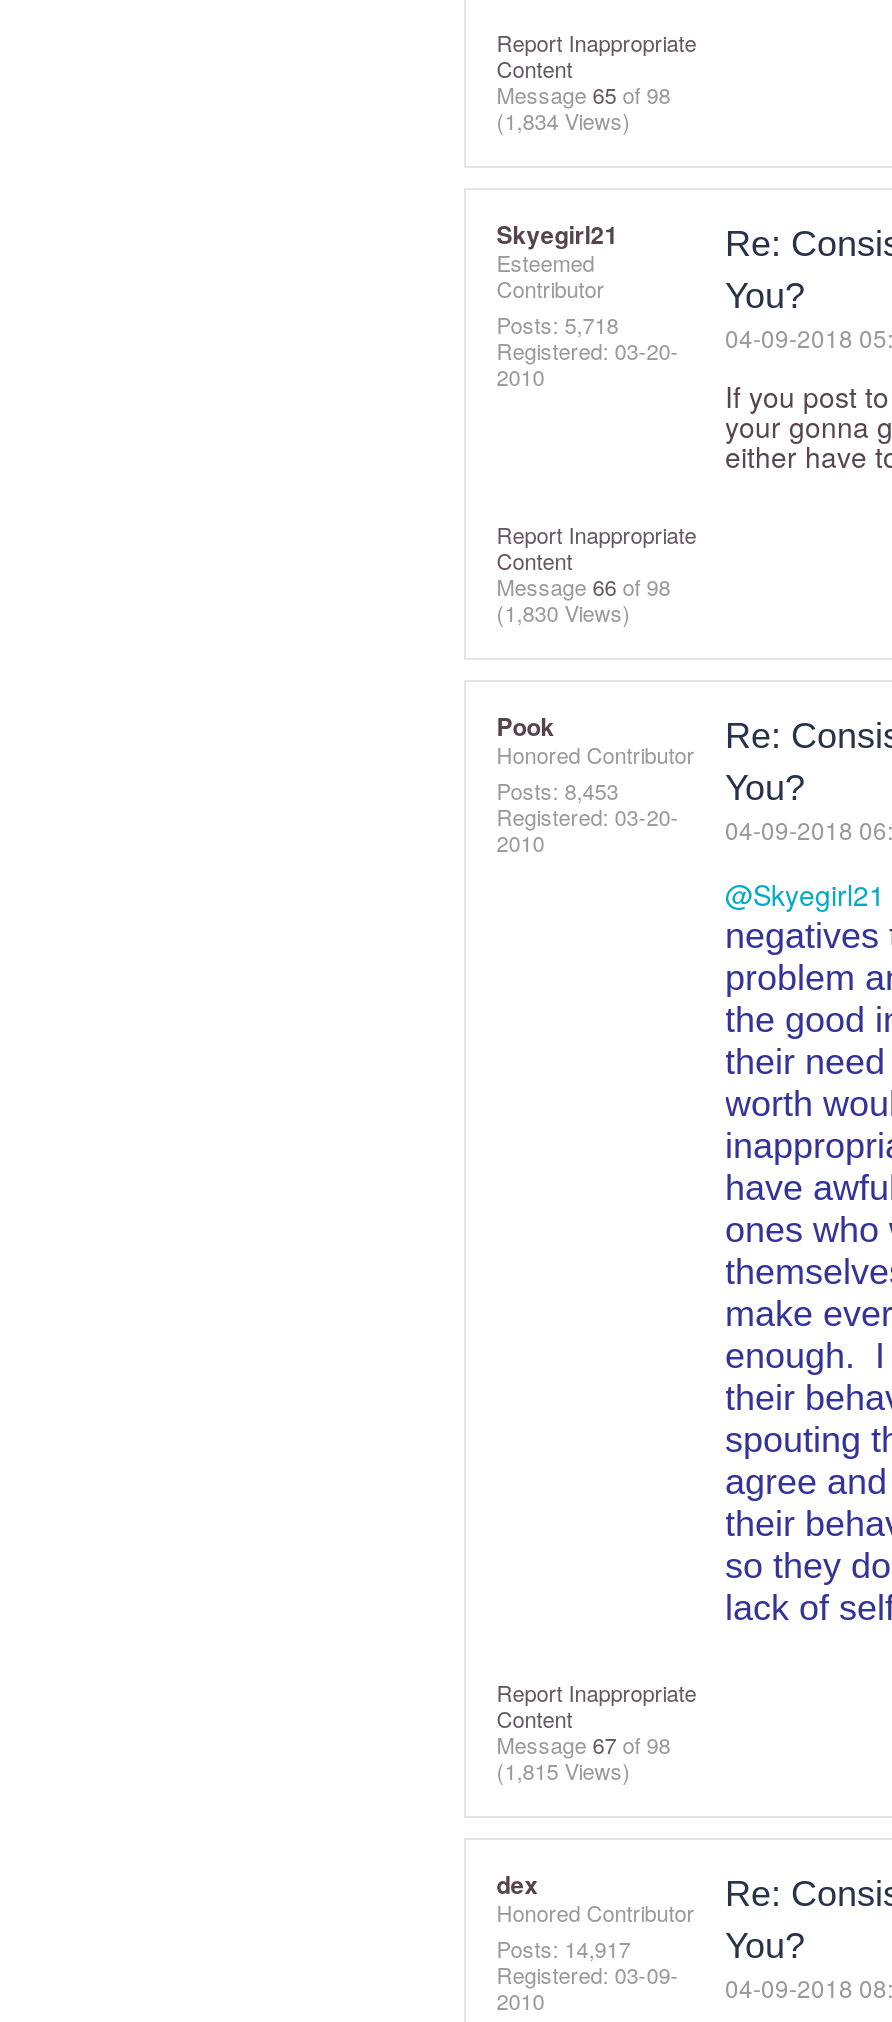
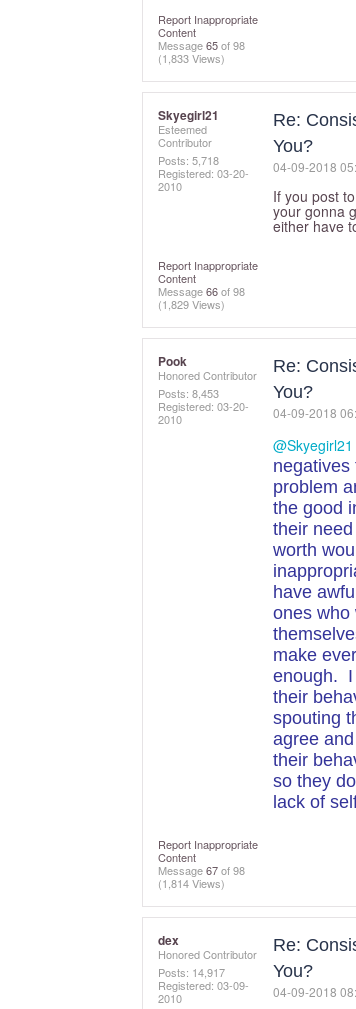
- (1,834 Views)
+ (1,833 Views)

- (1,830 Views)
+ (1,829 Views)

- (1,815 Views)
+ (1,814 Views)
